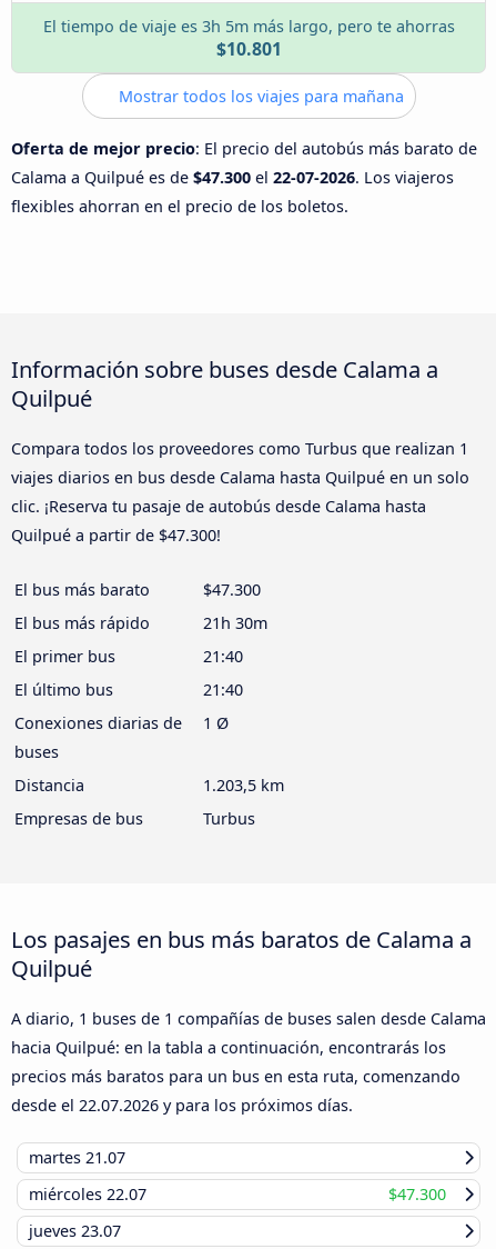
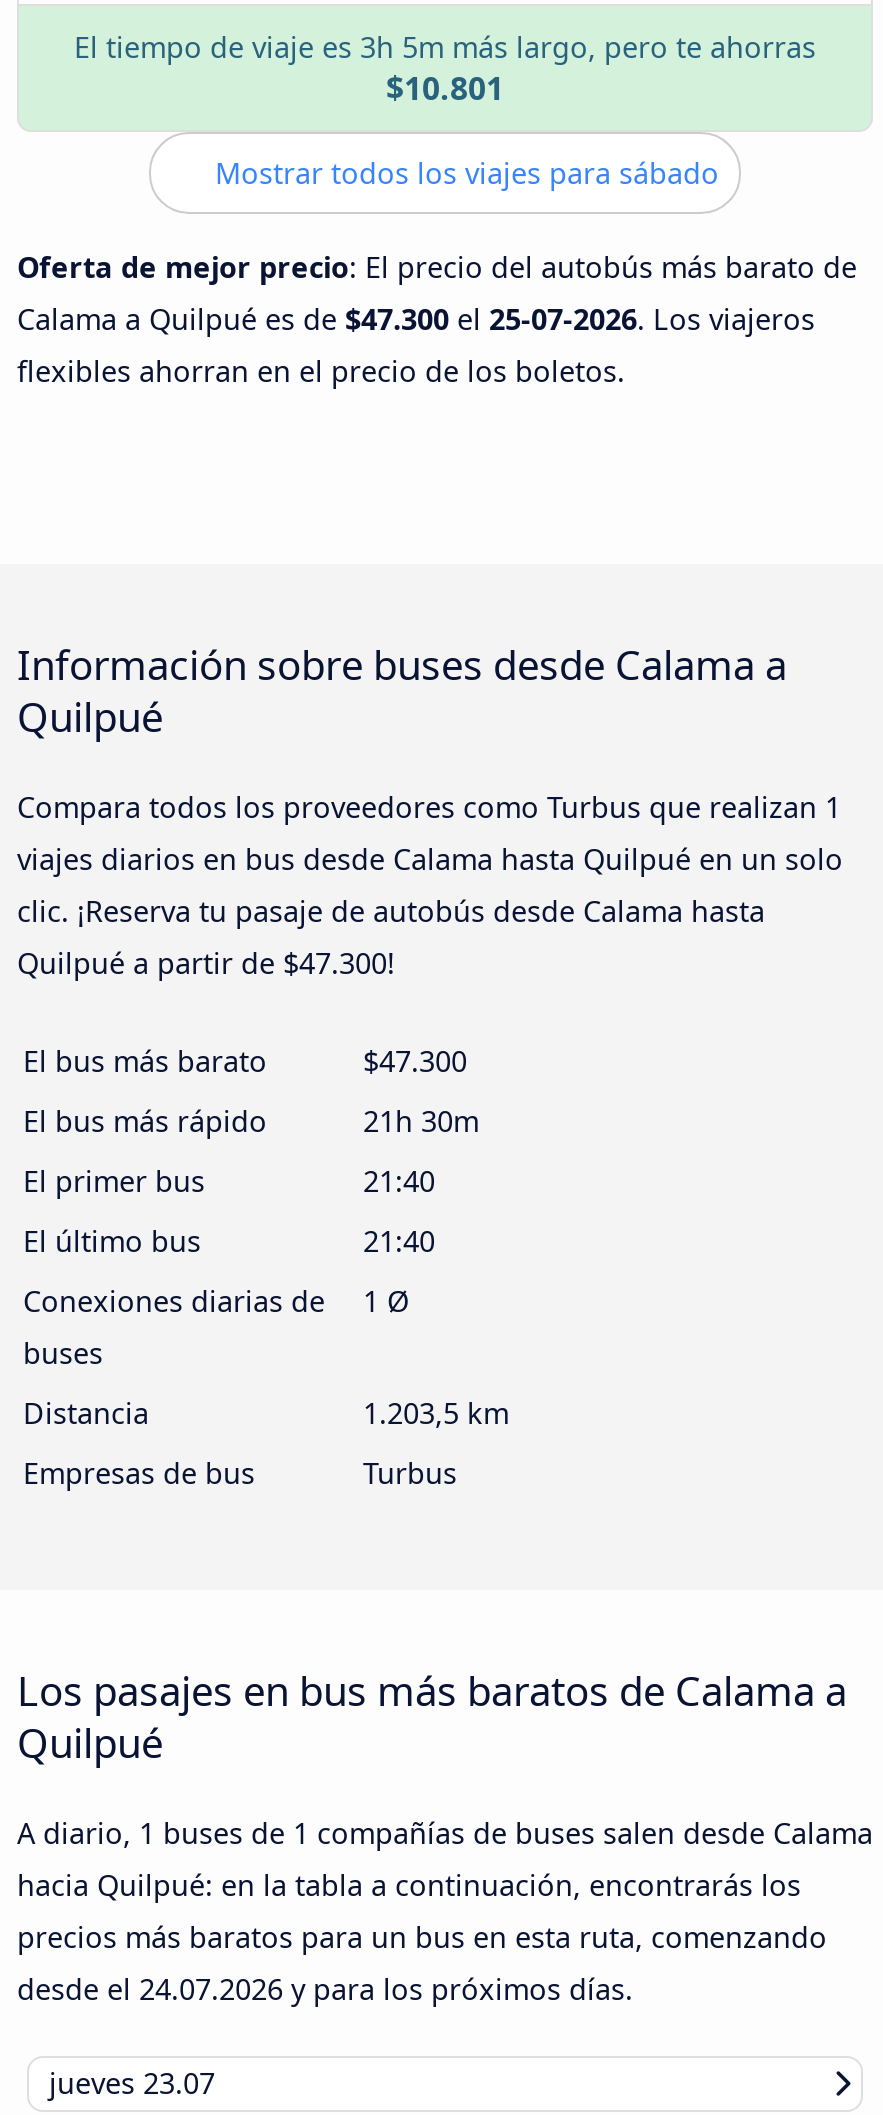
- Mostrar todos los viajes para mañana
+ Mostrar todos los viajes para sábado

- Calama a Quilpué es de $47.300 el 22-07-2026. Los viajeros
+ Calama a Quilpué es de $47.300 el 25-07-2026. Los viajeros

- desde el 22.07.2026 y para los próximos días.
- martes 21.07
- miércoles 22.07
- $47.300
+ desde el 24.07.2026 y para los próximos días.
